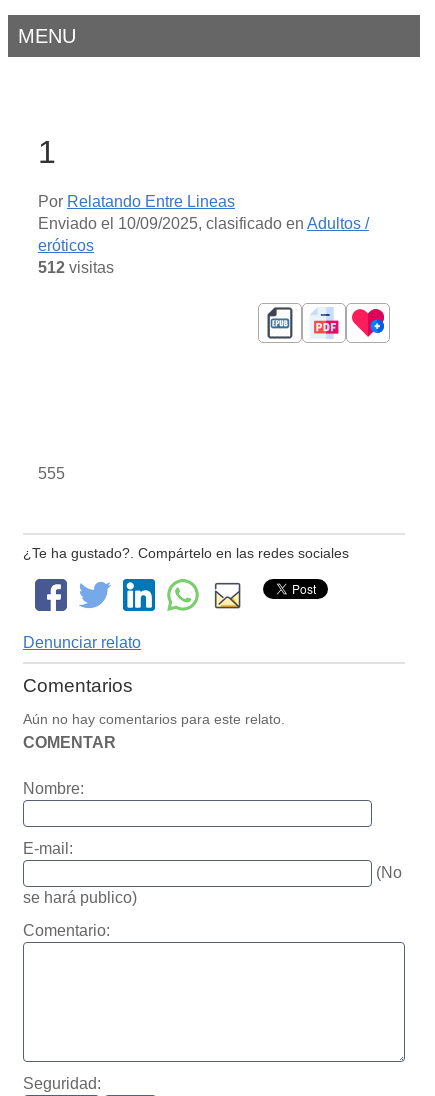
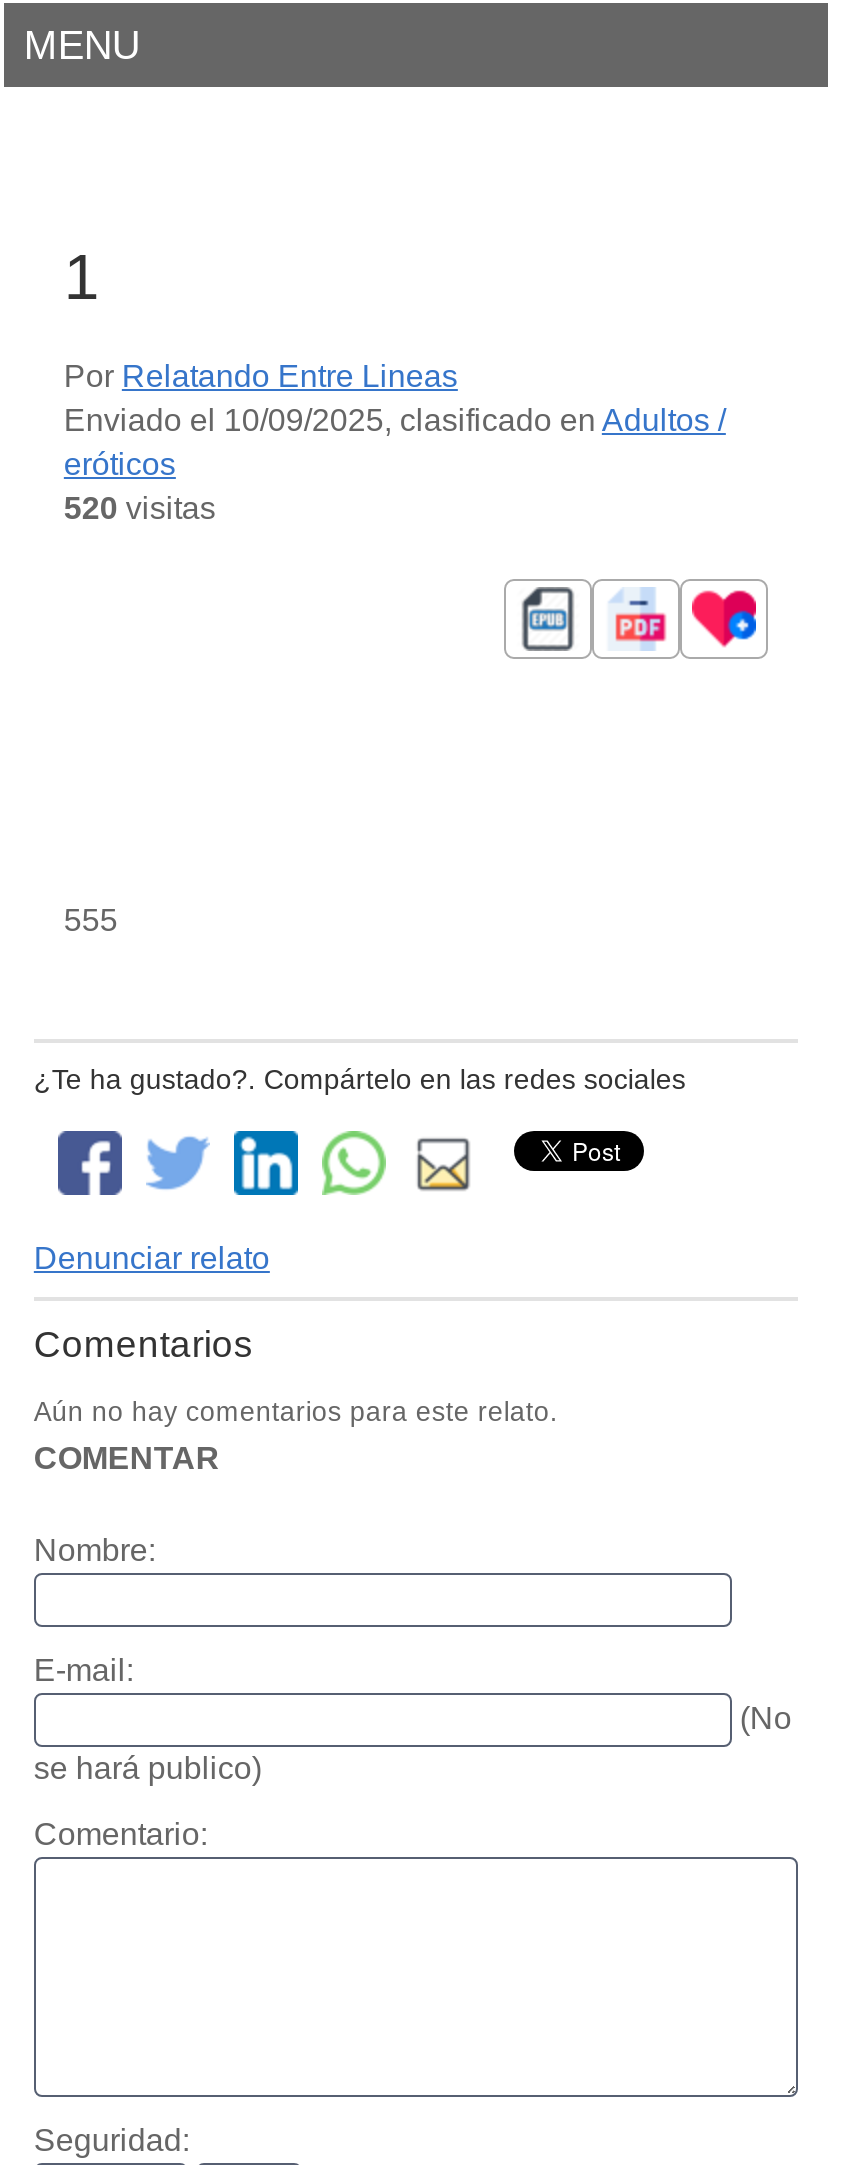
- 512 visitas
+ 520 visitas
